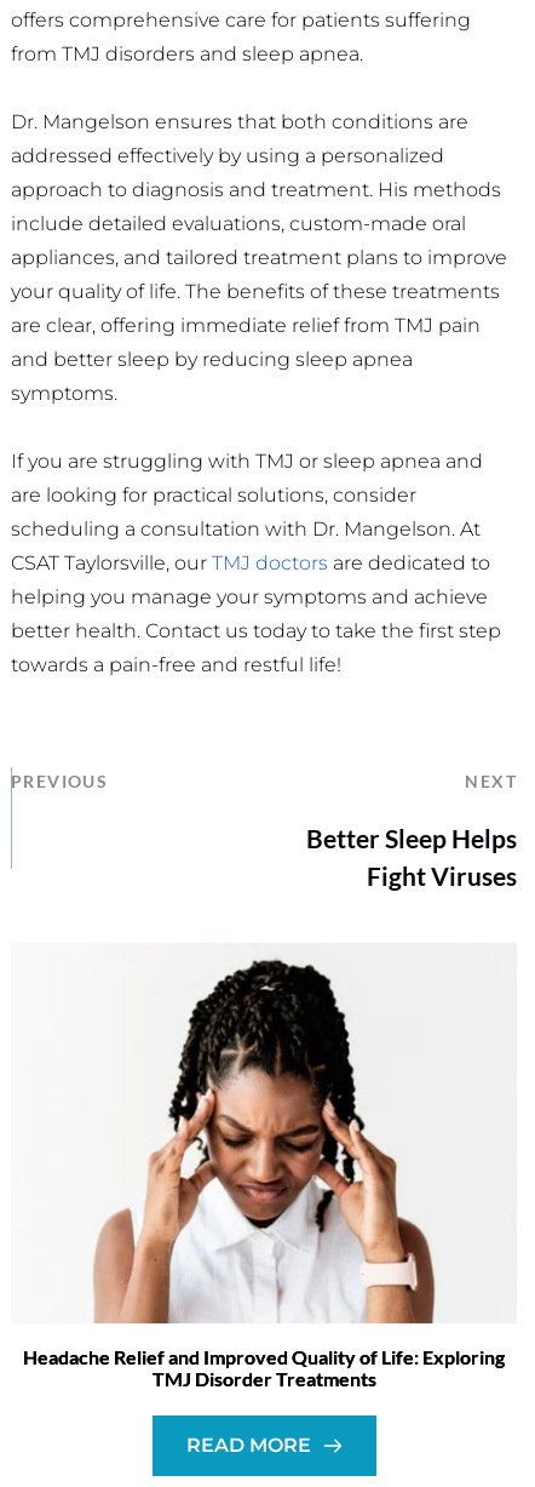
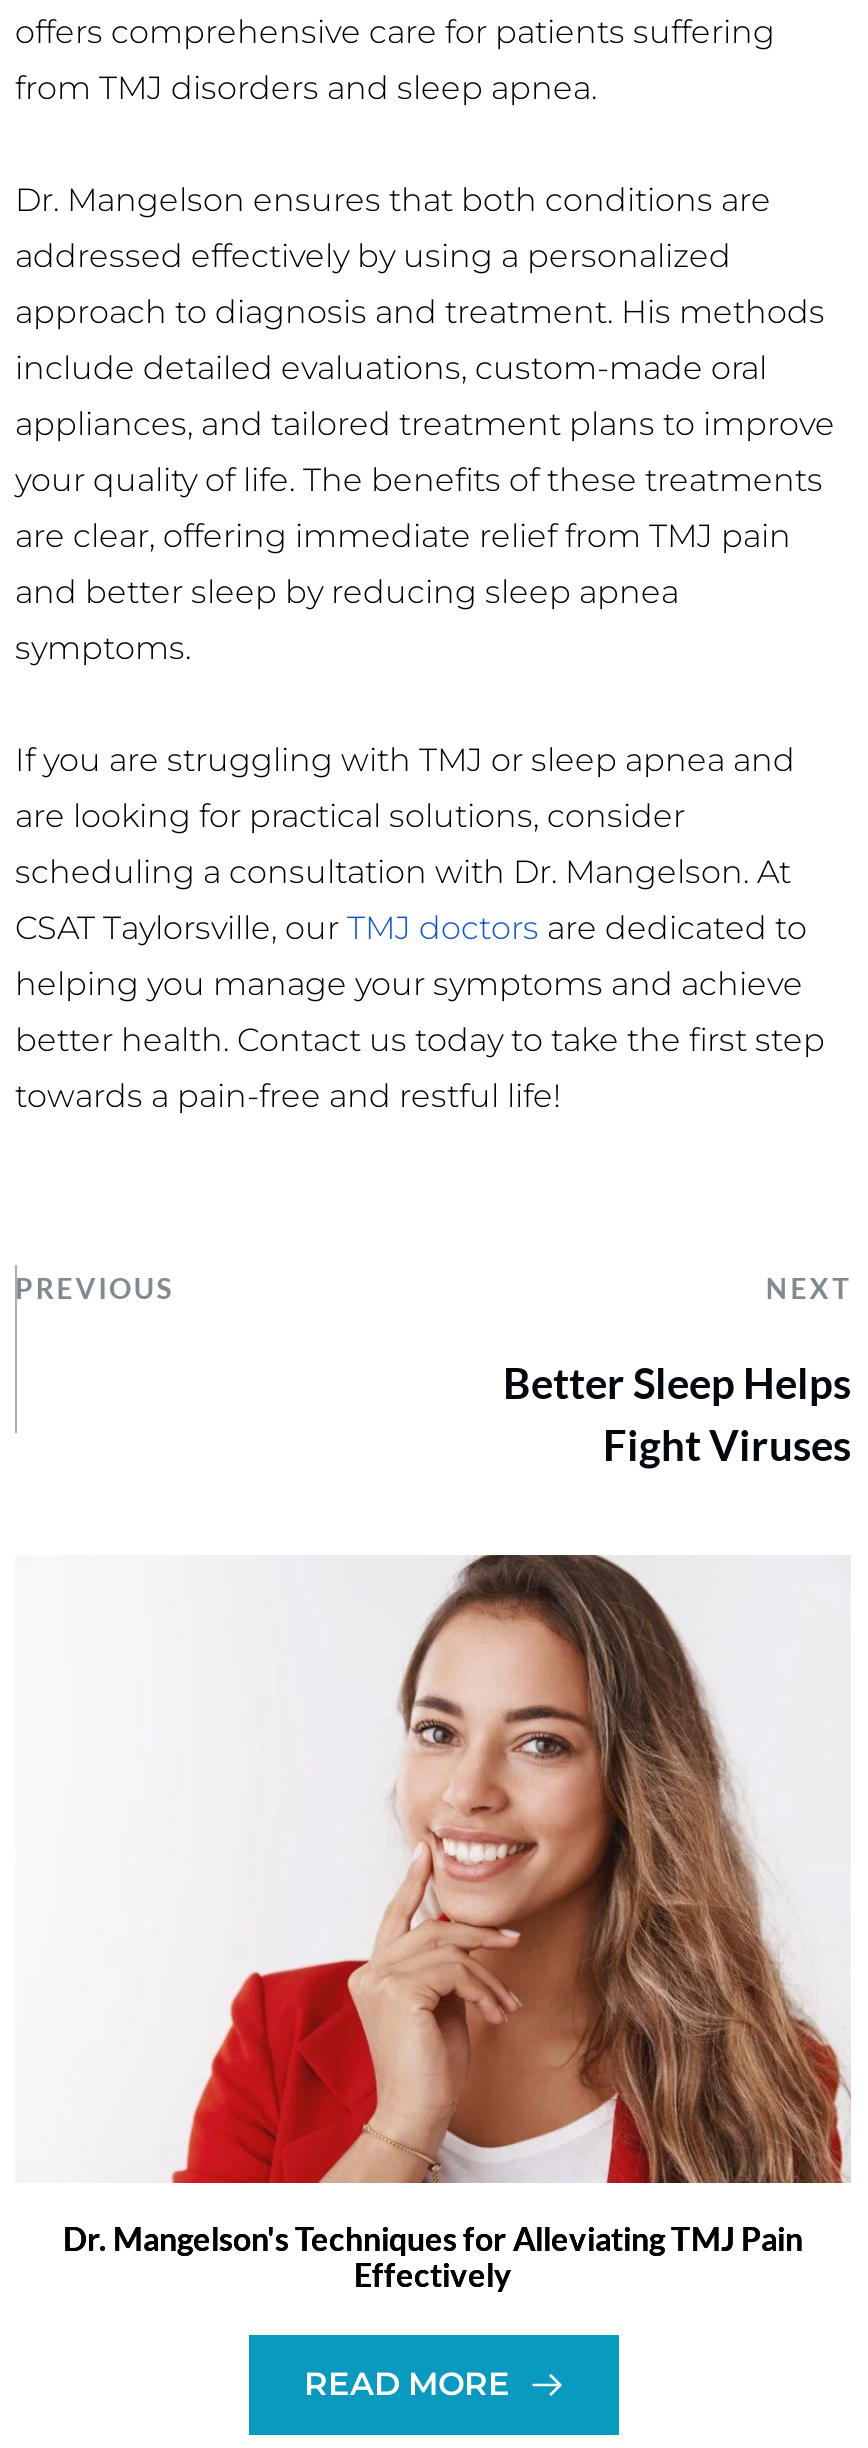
- [image]
- Headache Relief and Improved Quality of Life: Exploring
- TMJ Disorder Treatments
+ [image]
+ Dr. Mangelson's Techniques for Alleviating TMJ Pain
+ Effectively
